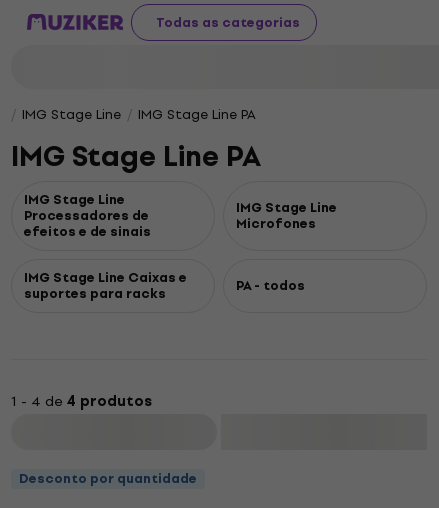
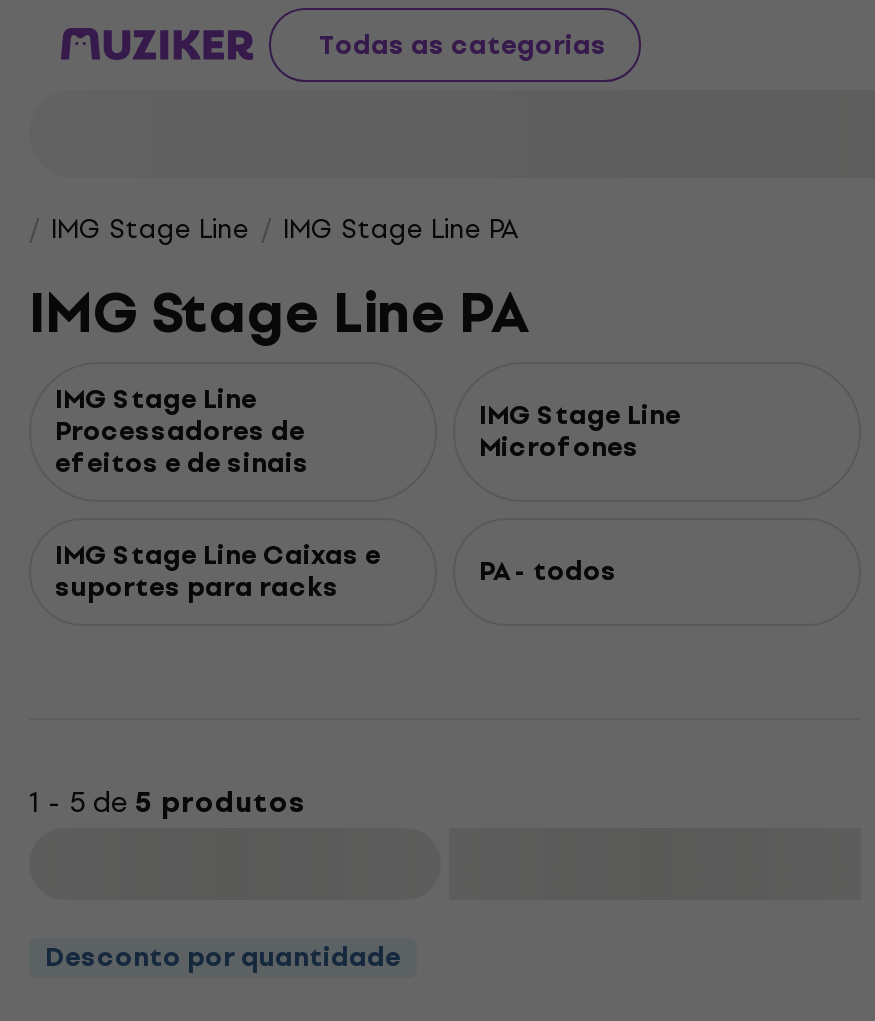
- 1 - 4 de 4 produtos
+ 1 - 5 de 5 produtos
